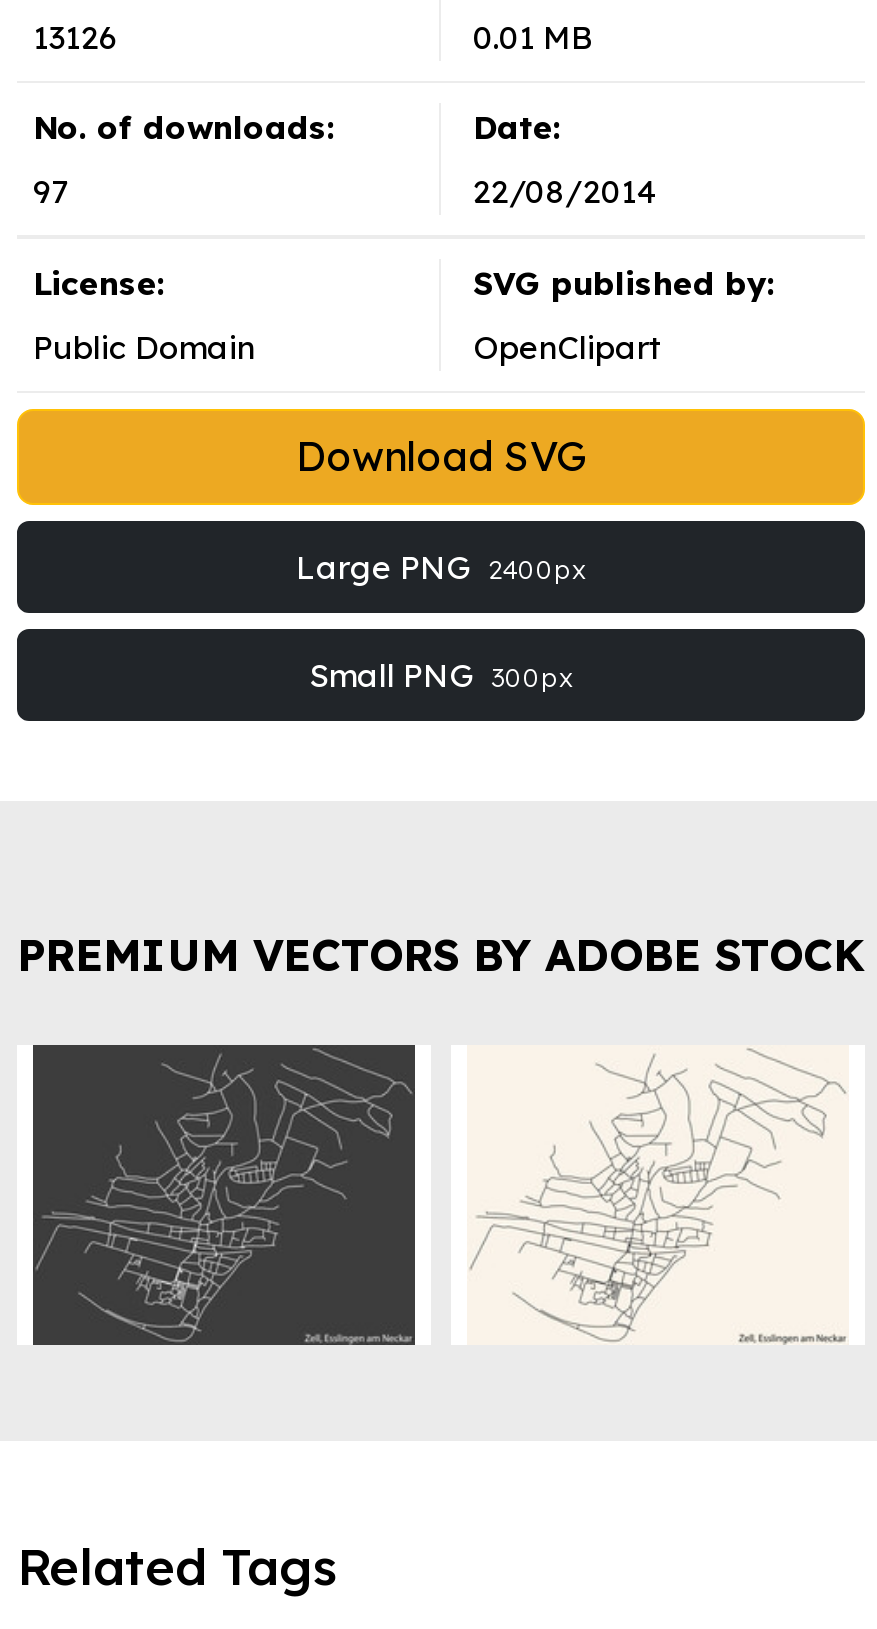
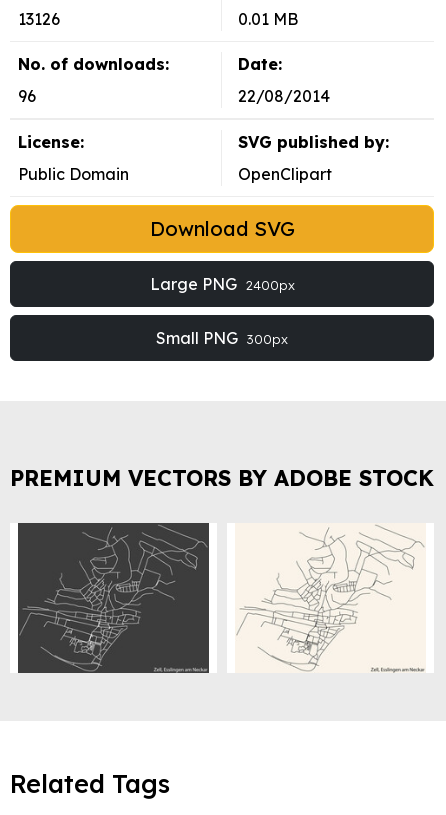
- 97
+ 96
